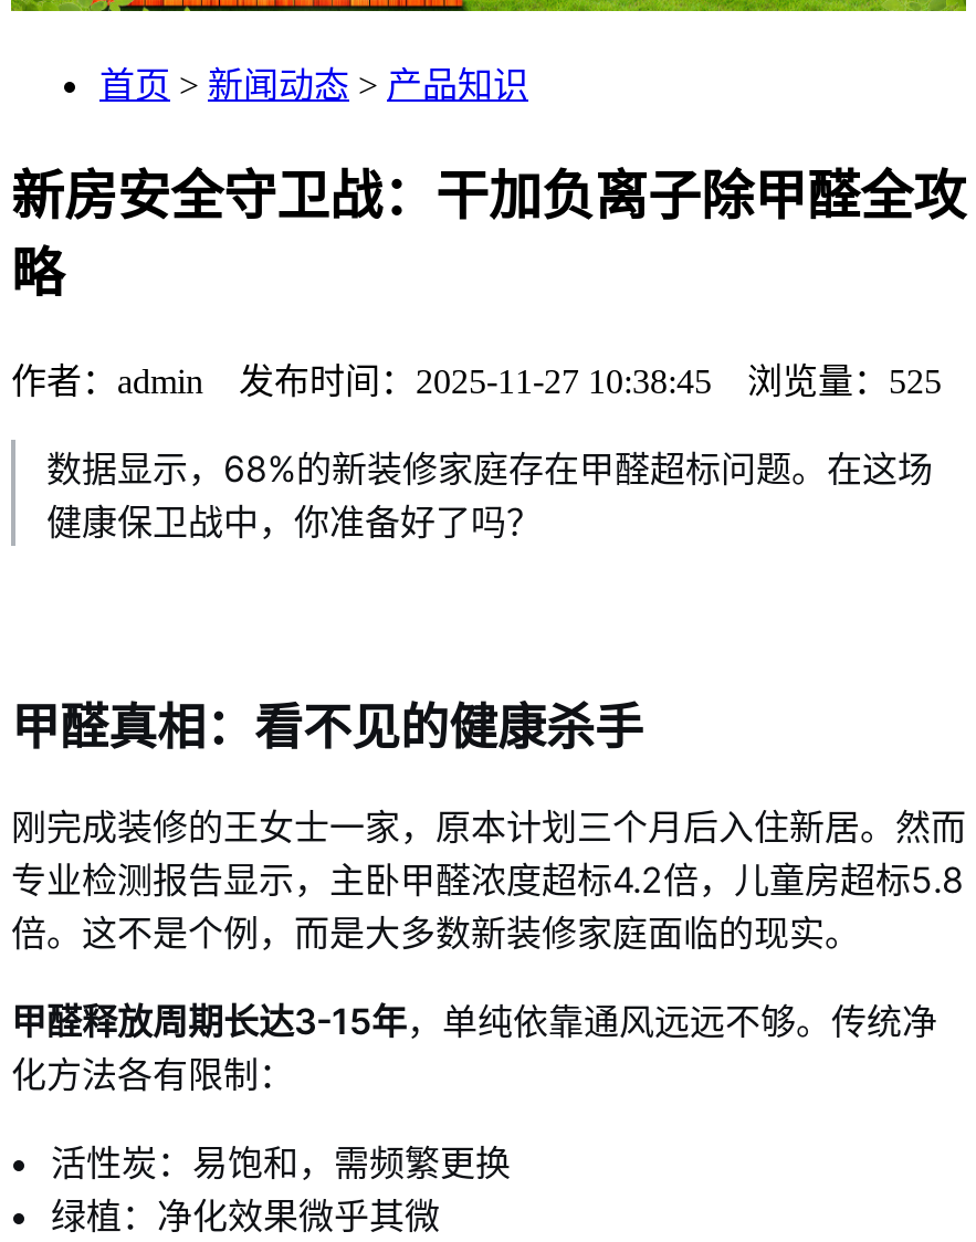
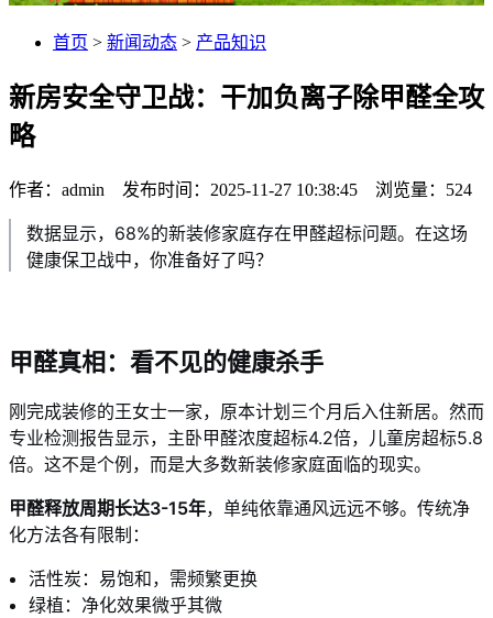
- 作者：admin 发布时间：2025-11-27 10:38:45 浏览量：525
+ 作者：admin 发布时间：2025-11-27 10:38:45 浏览量：524
